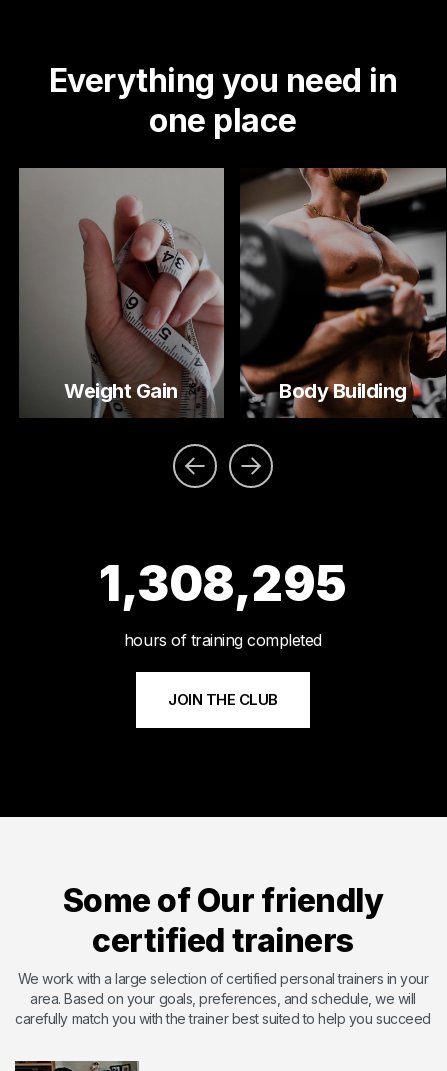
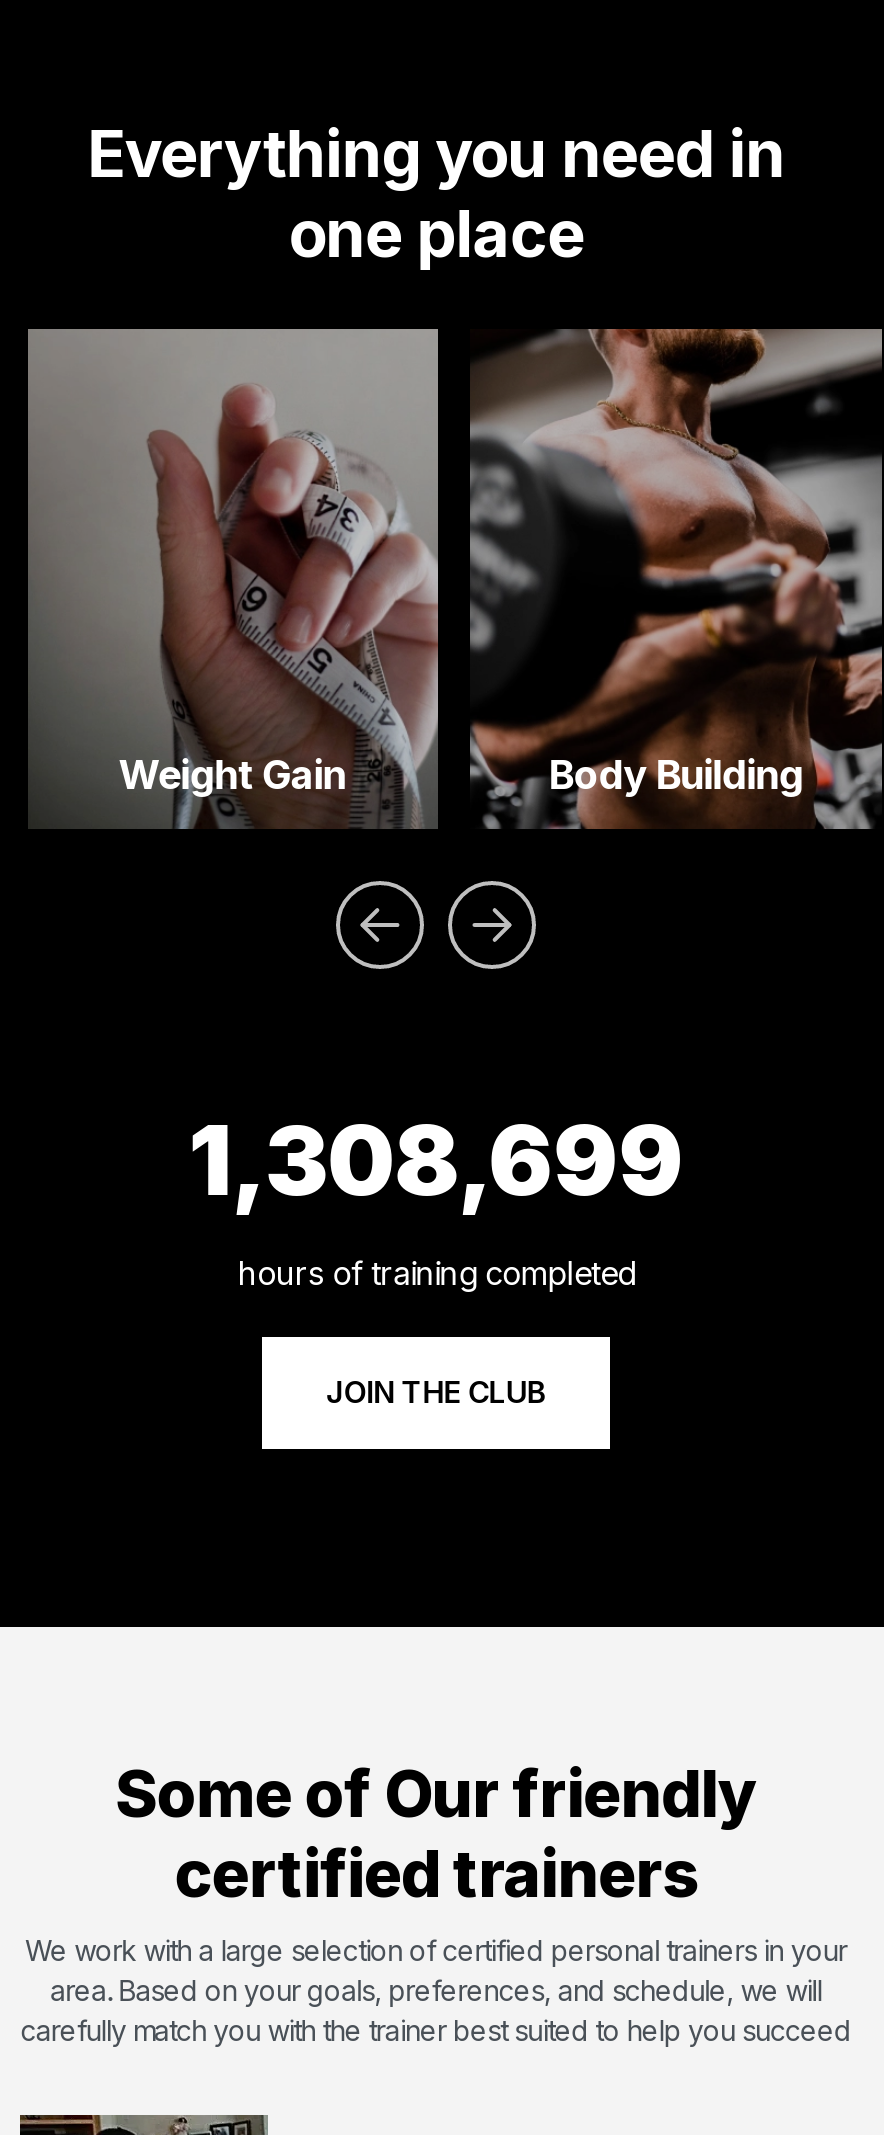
- 1,308,295
+ 1,308,699
